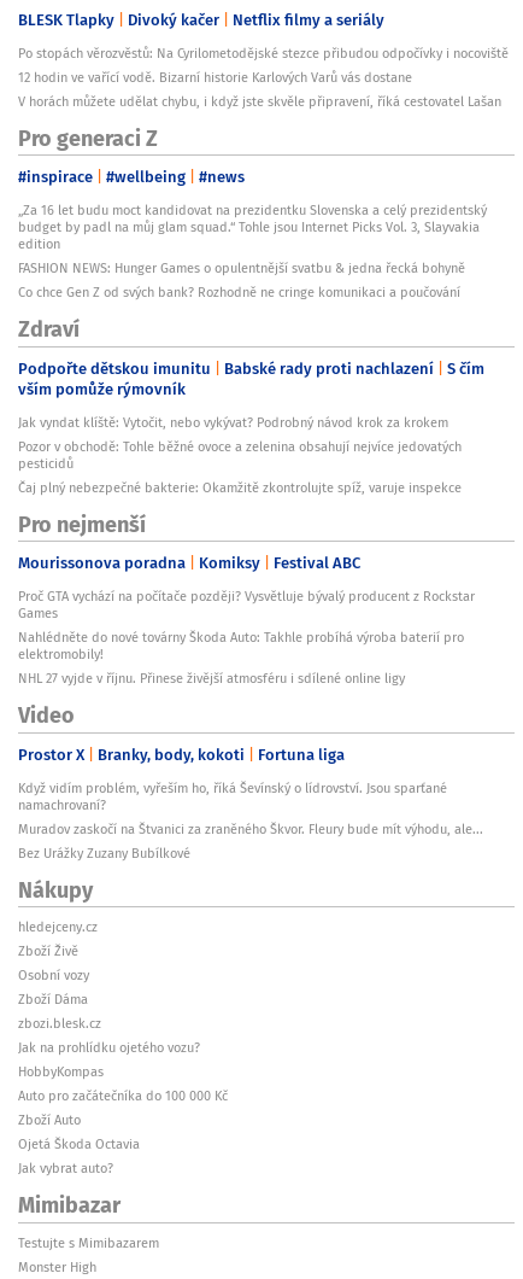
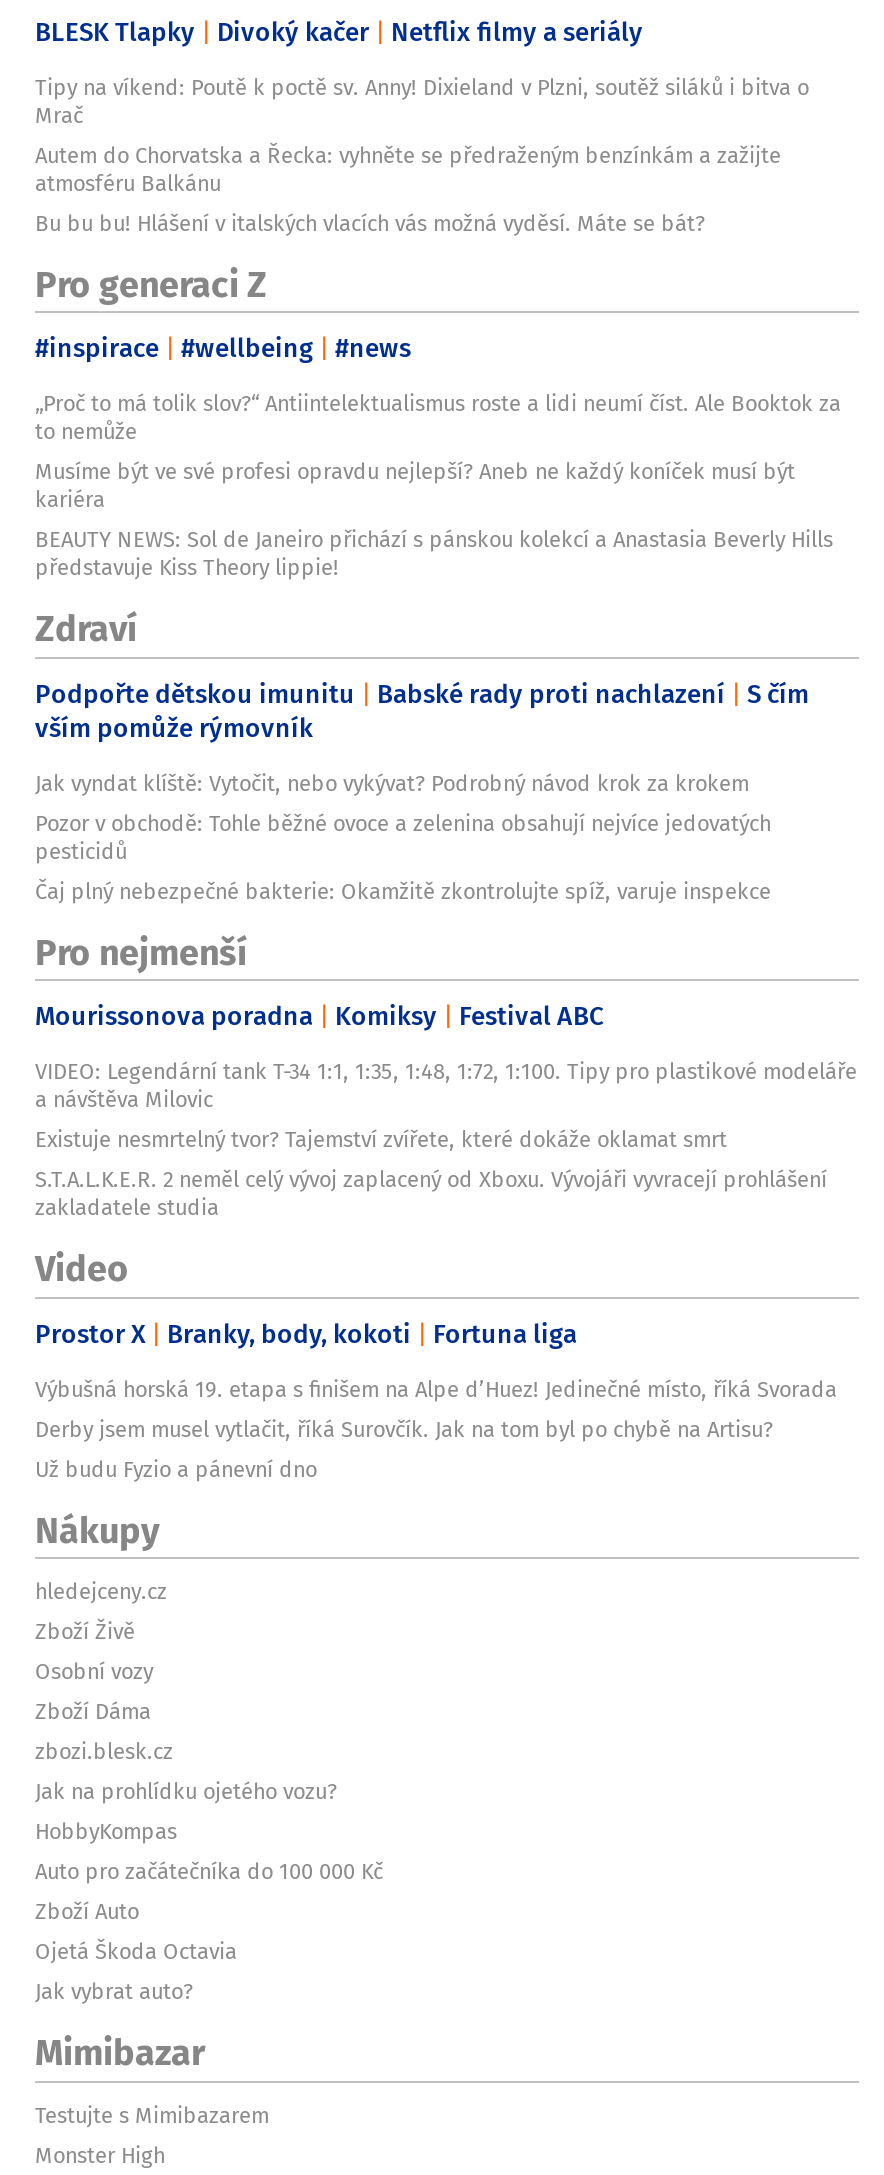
- Po stopách věrozvěstů: Na Cyrilometodějské stezce přibudou odpočívky i nocoviště
- 12 hodin ve vařící vodě. Bizarní historie Karlových Varů vás dostane
- V horách můžete udělat chybu, i když jste skvěle připravení, říká cestovatel Lašan
+ Tipy na víkend: Poutě k poctě sv. Anny! Dixieland v Plzni, soutěž siláků i bitva o
+ Mrač
+ Autem do Chorvatska a Řecka: vyhněte se předraženým benzínkám a zažijte
+ atmosféru Balkánu
+ Bu bu bu! Hlášení v italských vlacích vás možná vyděsí. Máte se bát?

- „Za 16 let budu moct kandidovat na prezidentku Slovenska a celý prezidentský
- budget by padl na můj glam squad.“ Tohle jsou Internet Picks Vol. 3, Slayvakia
- edition
- FASHION NEWS: Hunger Games o opulentnější svatbu & jedna řecká bohyně
- Co chce Gen Z od svých bank? Rozhodně ne cringe komunikaci a poučování
+ „Proč to má tolik slov?“ Antiintelektualismus roste a lidi neumí číst. Ale Booktok za
+ to nemůže
+ Musíme být ve své profesi opravdu nejlepší? Aneb ne každý koníček musí být
+ kariéra
+ BEAUTY NEWS: Sol de Janeiro přichází s pánskou kolekcí a Anastasia Beverly Hills
+ představuje Kiss Theory lippie!

- Proč GTA vychází na počítače později? Vysvětluje bývalý producent z Rockstar
- Games
- Nahlédněte do nové továrny Škoda Auto: Takhle probíhá výroba baterií pro
- elektromobily!
- NHL 27 vyjde v říjnu. Přinese živější atmosféru i sdílené online ligy
+ VIDEO: Legendární tank T-34 1:1, 1:35, 1:48, 1:72, 1:100. Tipy pro plastikové modeláře
+ a návštěva Milovic
+ Existuje nesmrtelný tvor? Tajemství zvířete, které dokáže oklamat smrt
+ S.T.A.L.K.E.R. 2 neměl celý vývoj zaplacený od Xboxu. Vývojáři vyvracejí prohlášení
+ zakladatele studia

- Když vidím problém, vyřeším ho, říká Ševínský o lídrovství. Jsou sparťané
- namachrovaní?
- Muradov zaskočí na Štvanici za zraněného Škvor. Fleury bude mít výhodu, ale...
- Bez Urážky Zuzany Bubílkové
+ Výbušná horská 19. etapa s finišem na Alpe d’Huez! Jedinečné místo, říká Svorada
+ Derby jsem musel vytlačit, říká Surovčík. Jak na tom byl po chybě na Artisu?
+ Už budu Fyzio a pánevní dno
